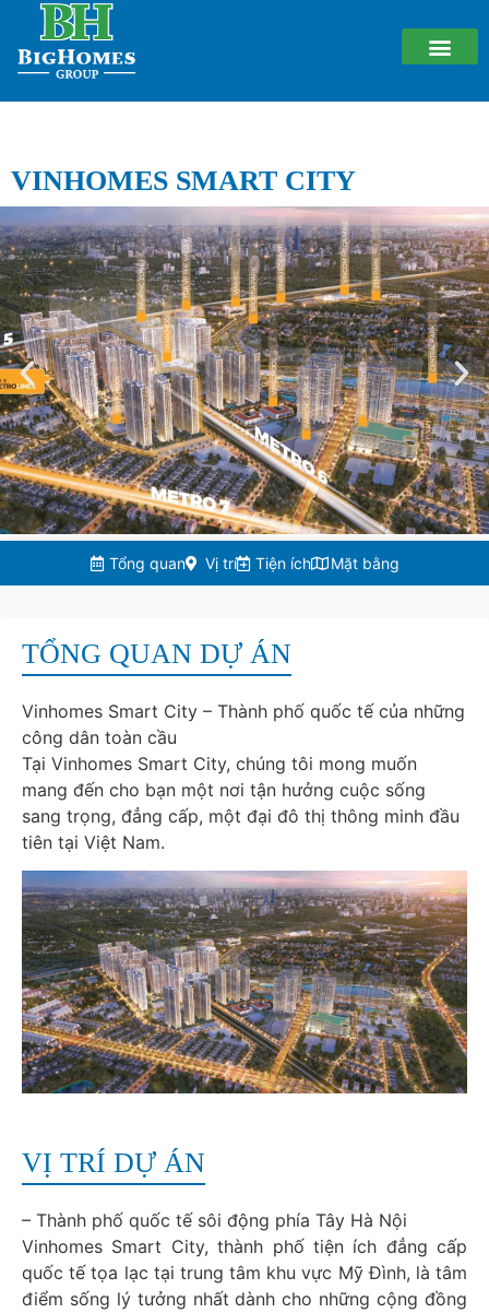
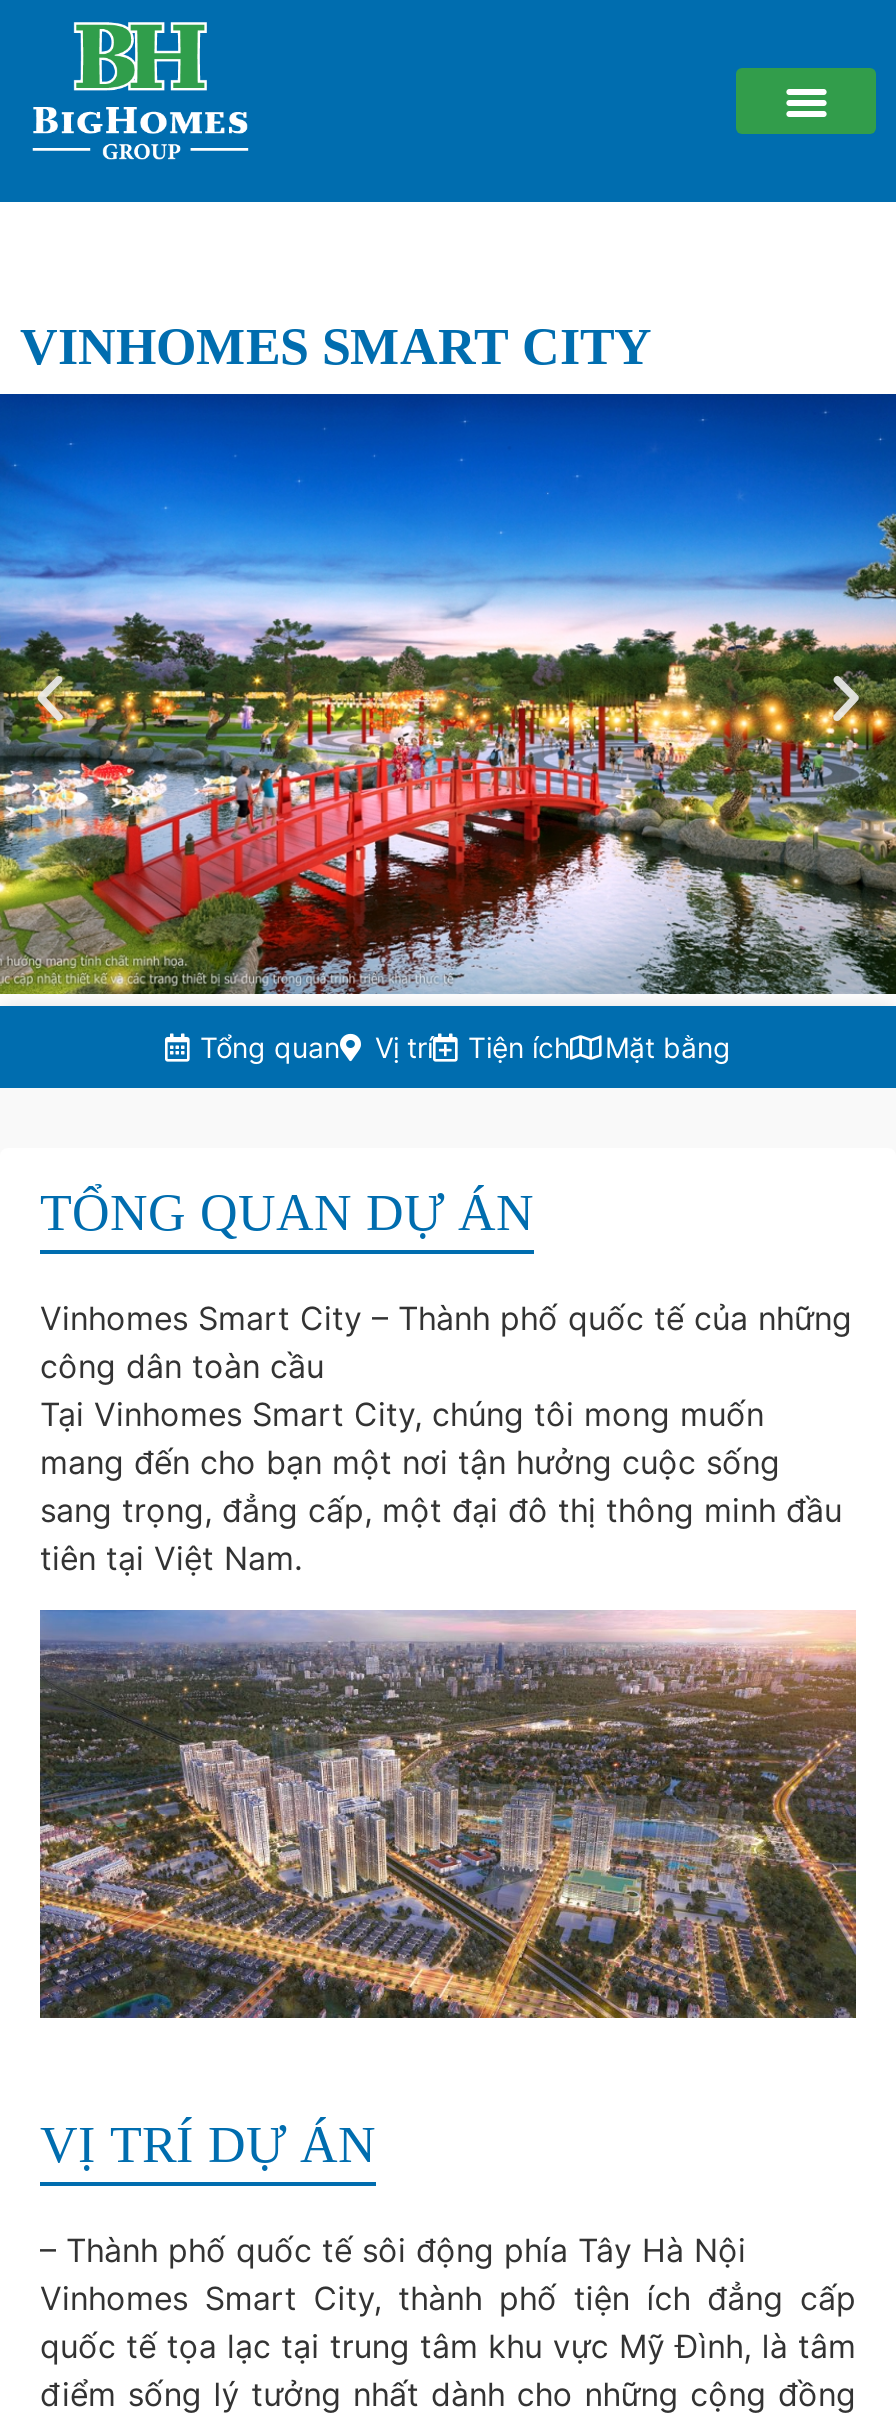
- [image]
+ [image]
